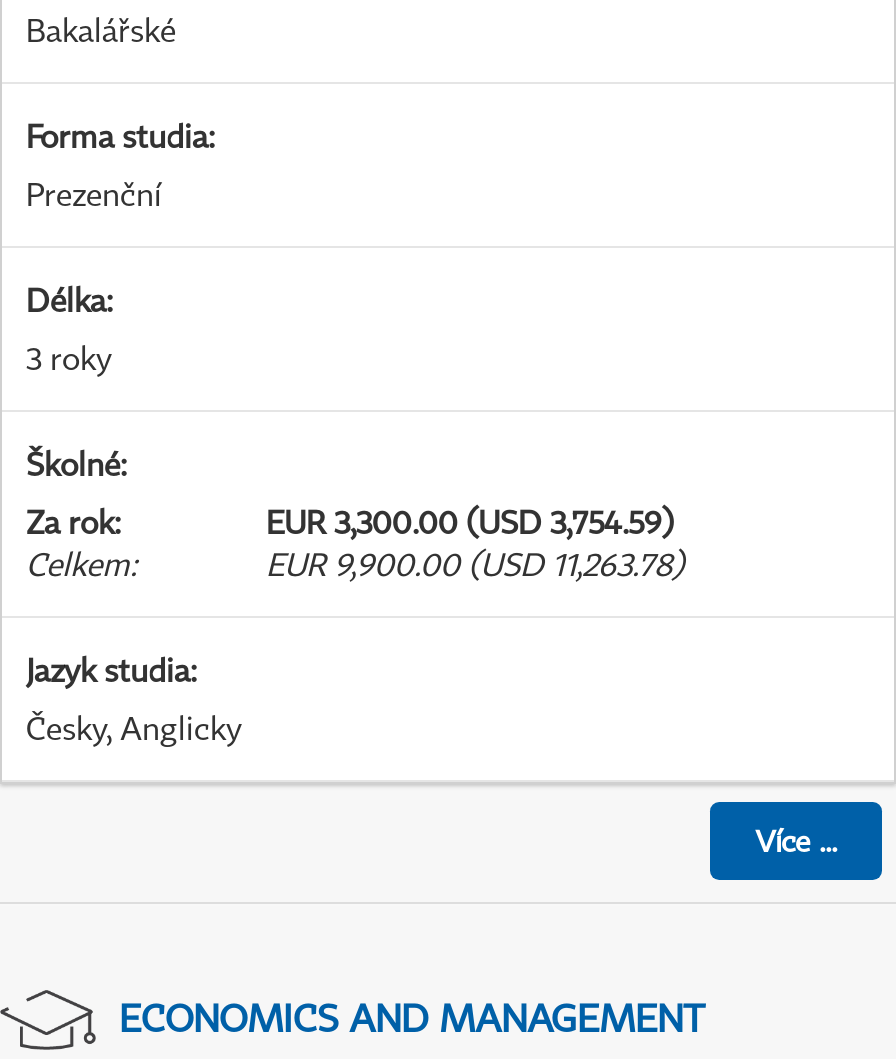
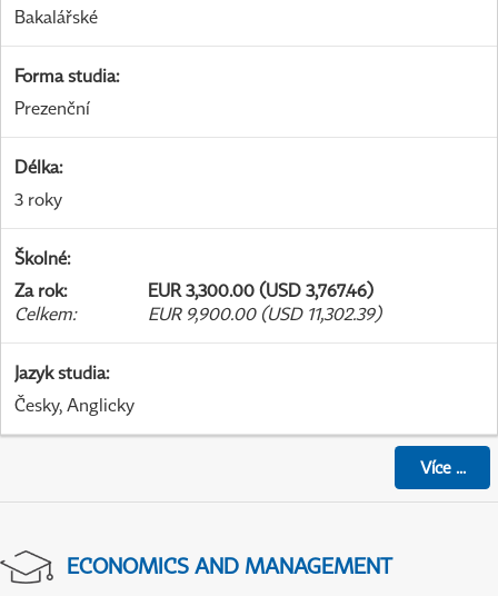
- EUR 3,300.00 (USD 3,754.59)
+ EUR 3,300.00 (USD 3,767.46)

- EUR 9,900.00 (USD 11,263.78)
+ EUR 9,900.00 (USD 11,302.39)
